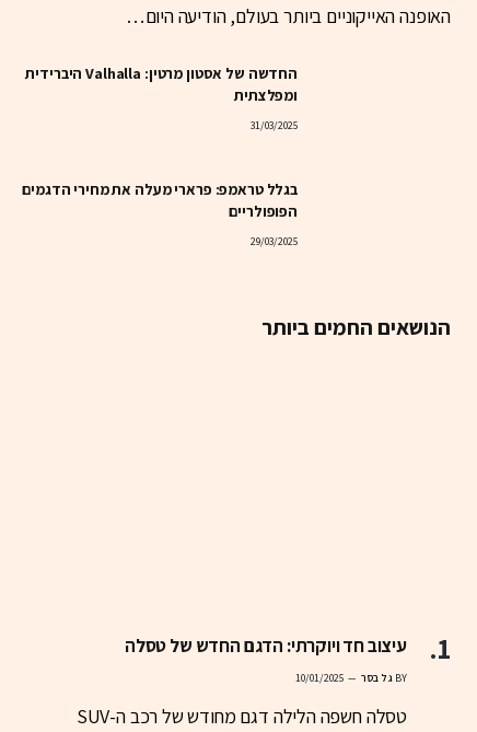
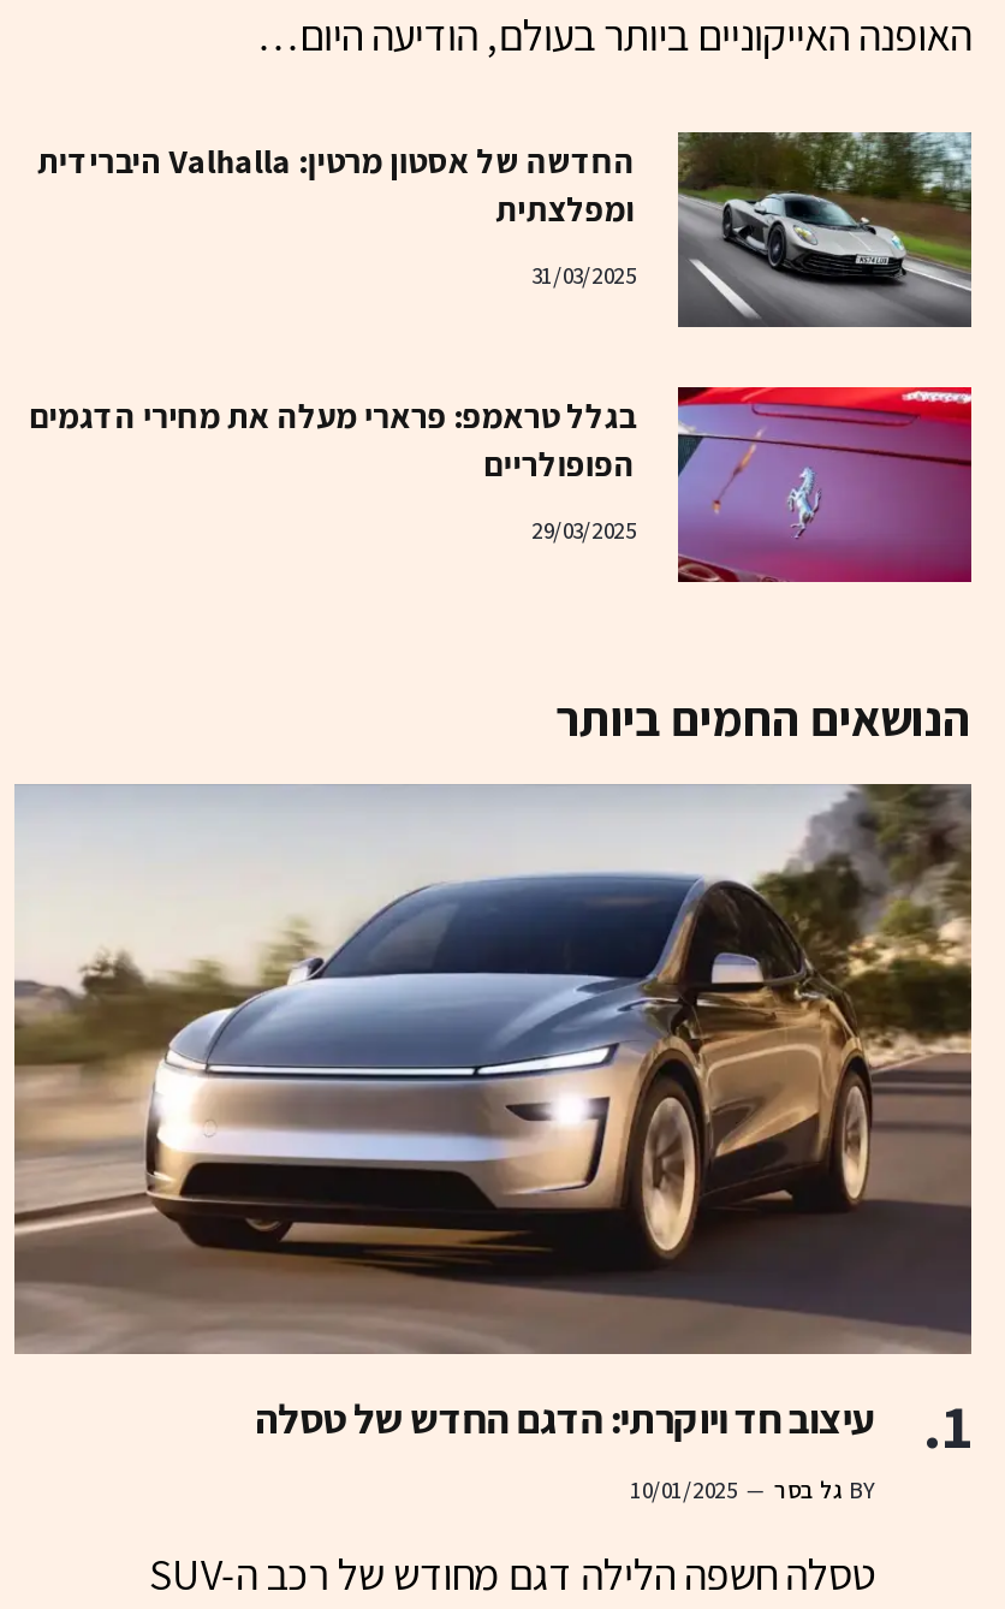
+ [image]

+ [image]

+ [image]
